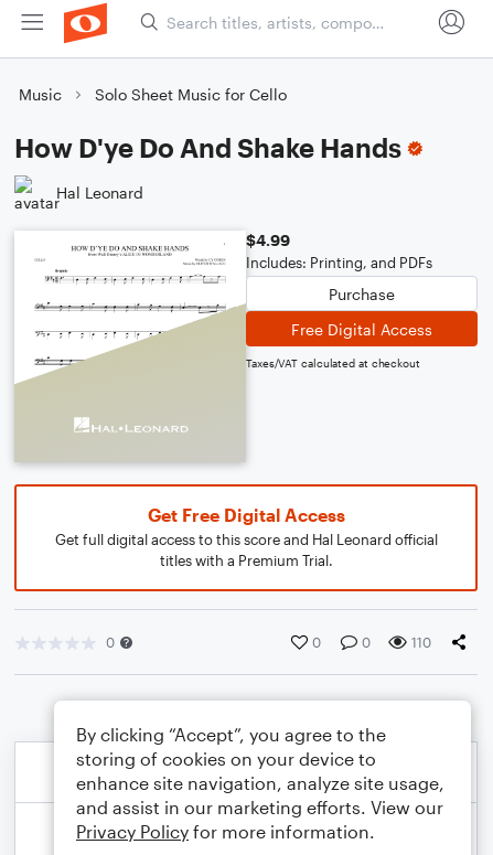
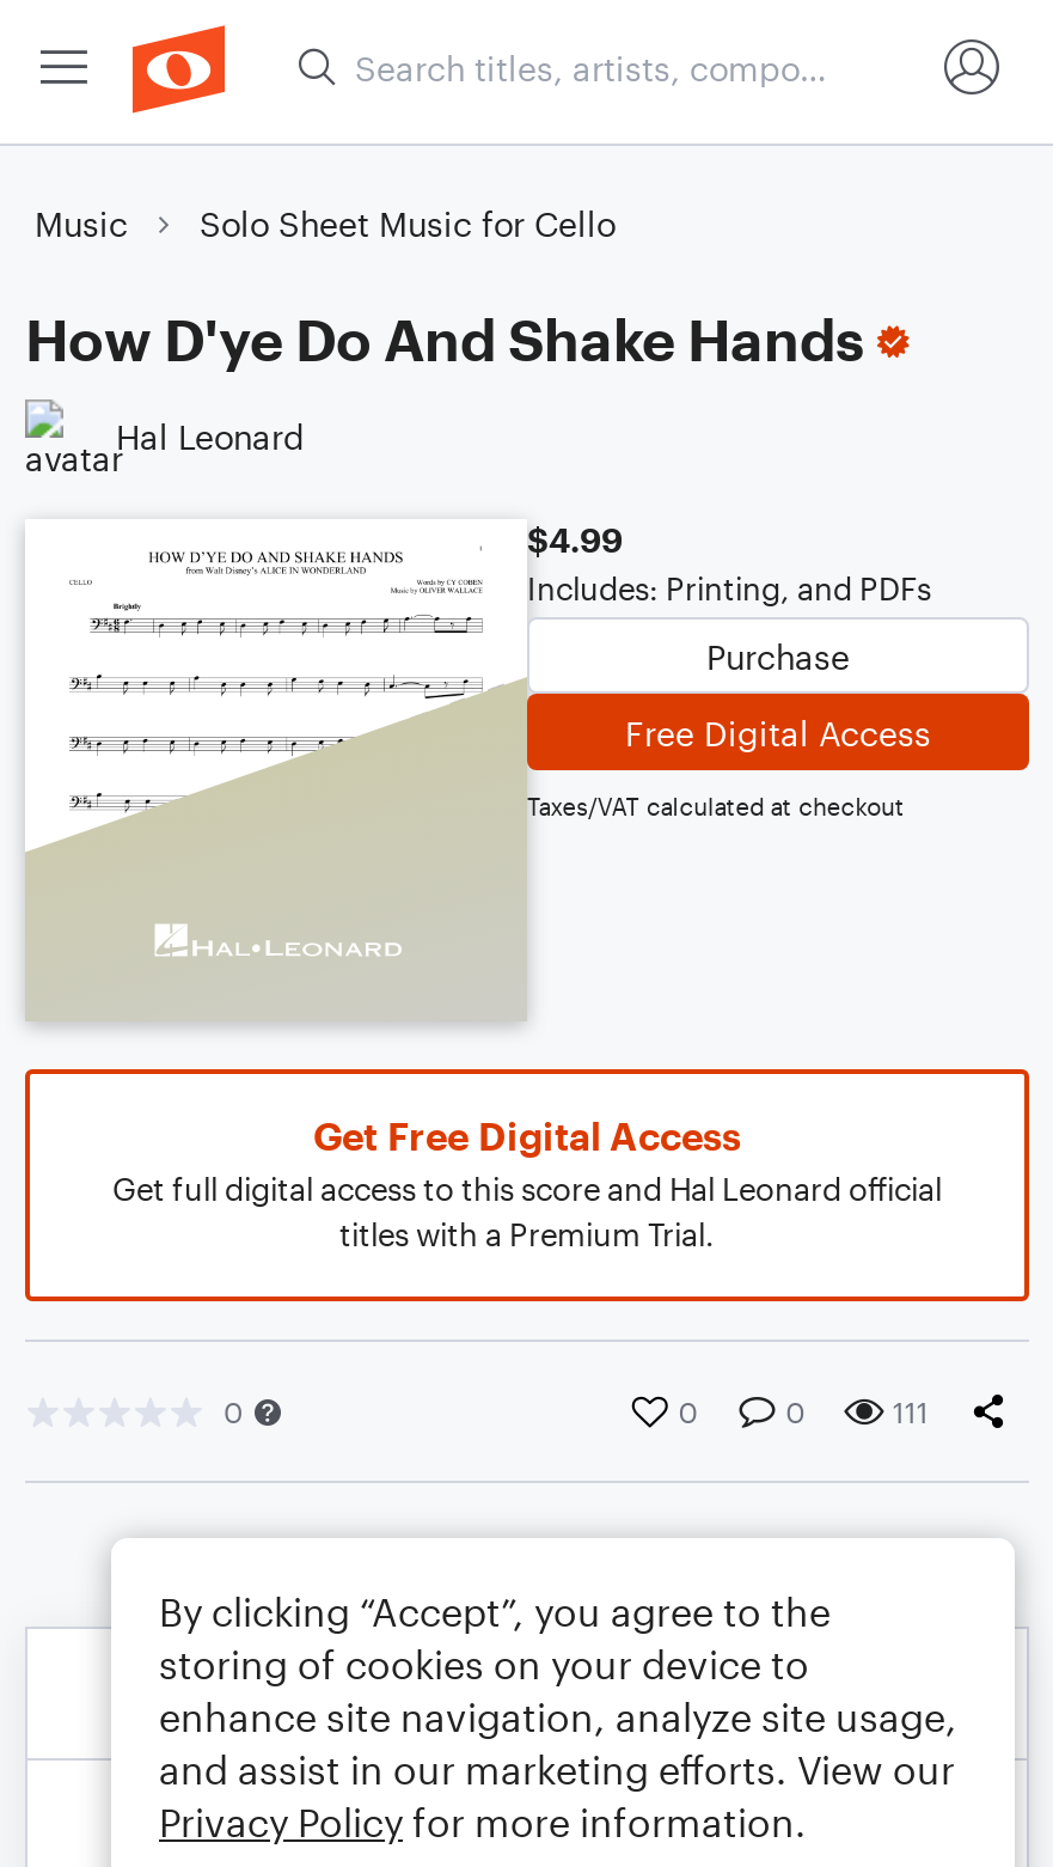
- 110
+ 111
